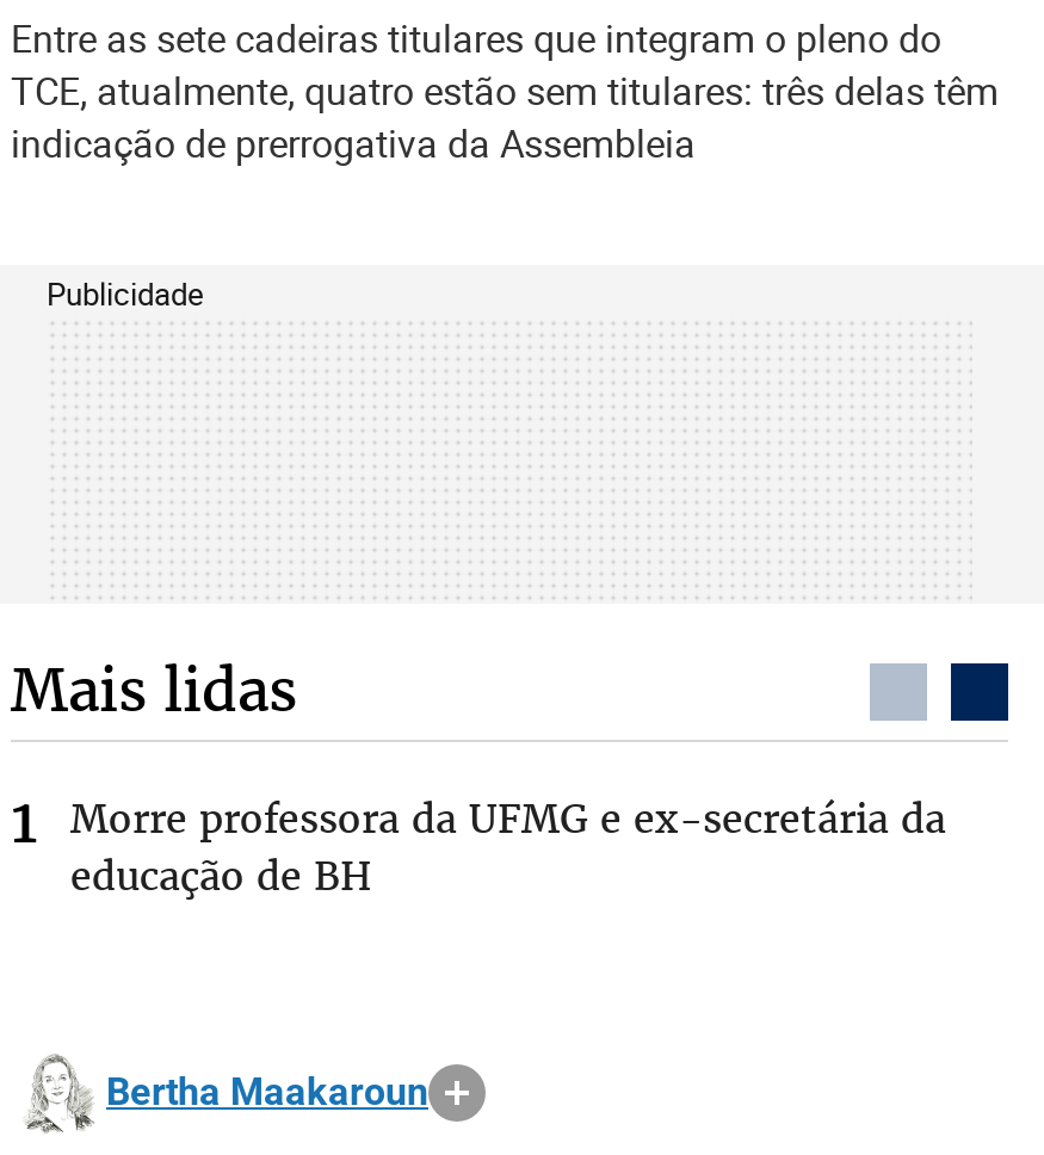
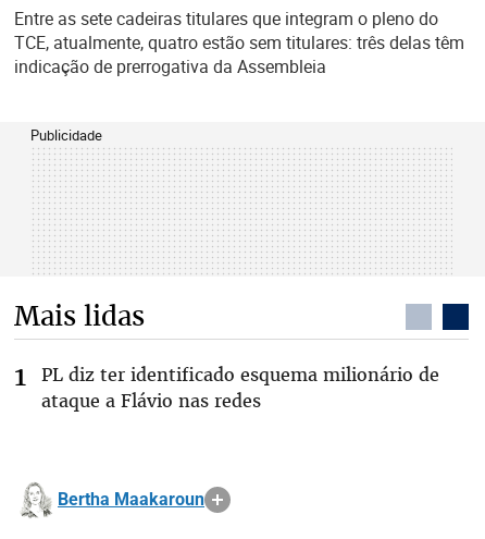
- Morre professora da UFMG e ex-secretária da
- educação de BH
+ PL diz ter identificado esquema milionário de
+ ataque a Flávio nas redes
